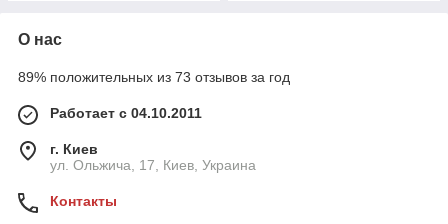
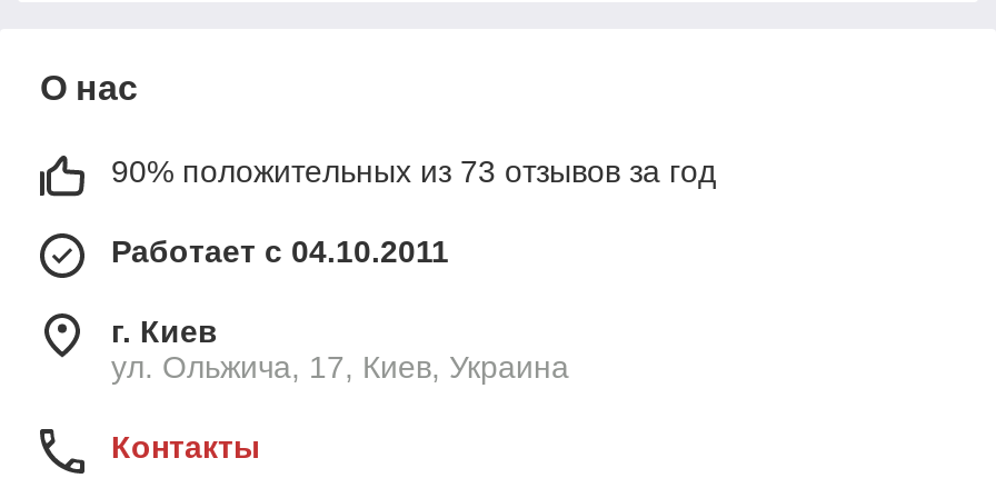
- 89% положительных из 73 отзывов за год
+ 90% положительных из 73 отзывов за год
